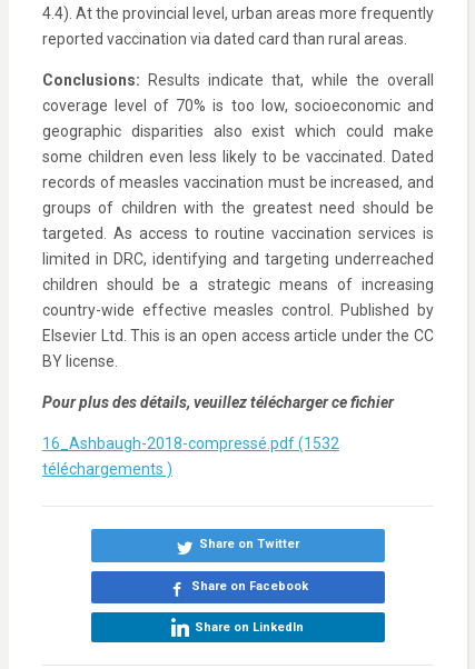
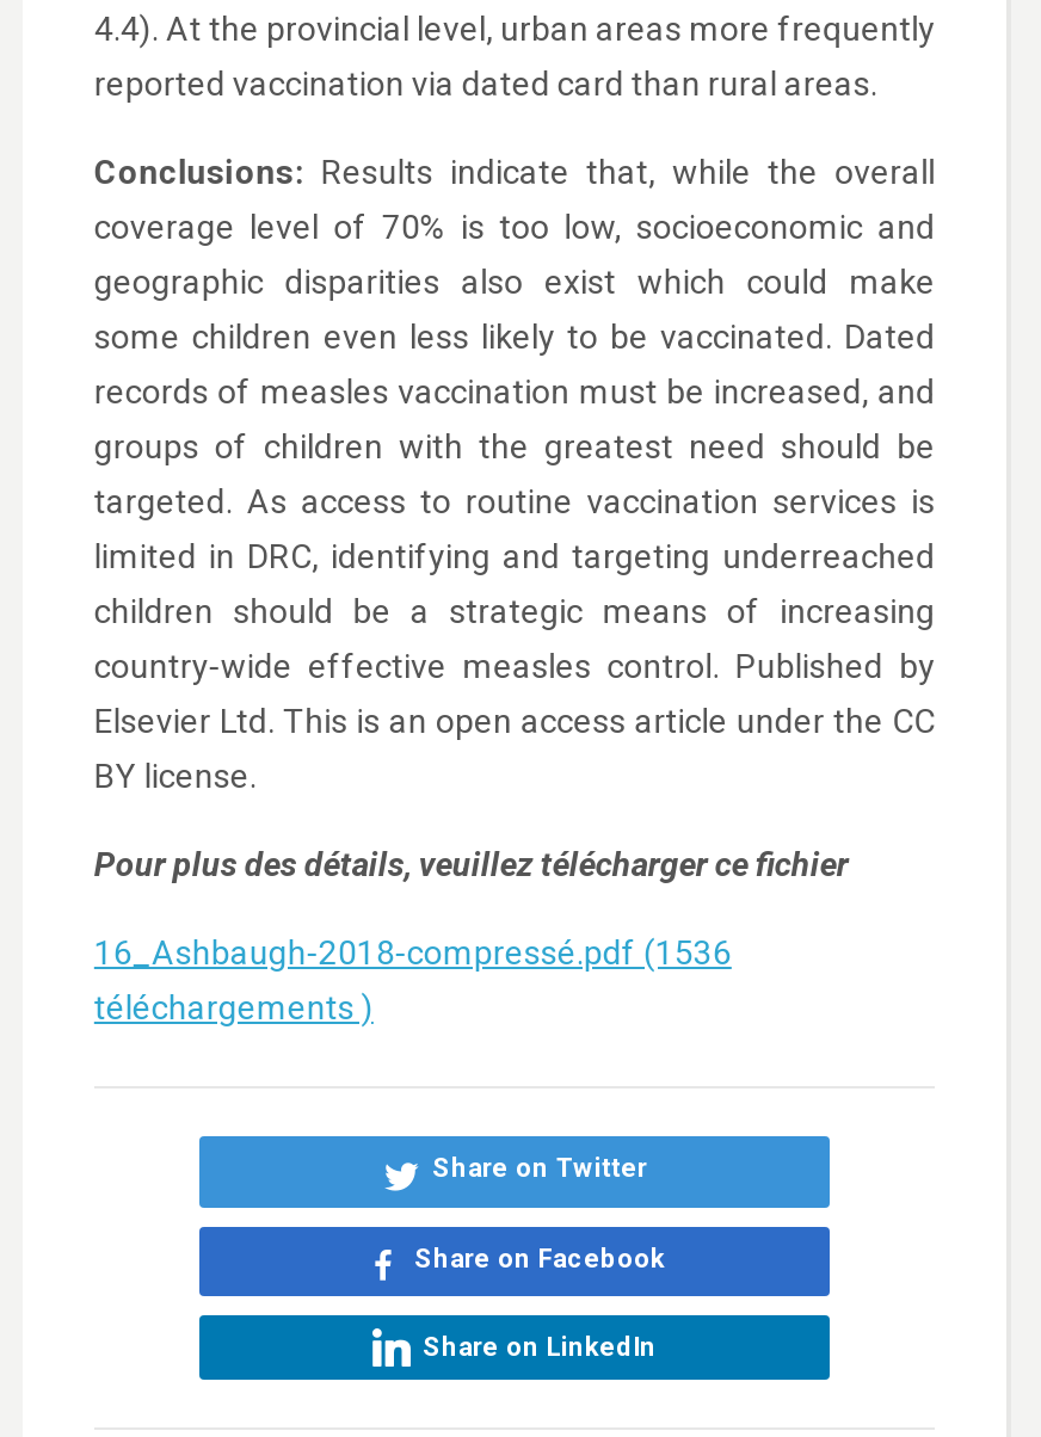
- 16_Ashbaugh-2018-compressé.pdf (1532
+ 16_Ashbaugh-2018-compressé.pdf (1536
